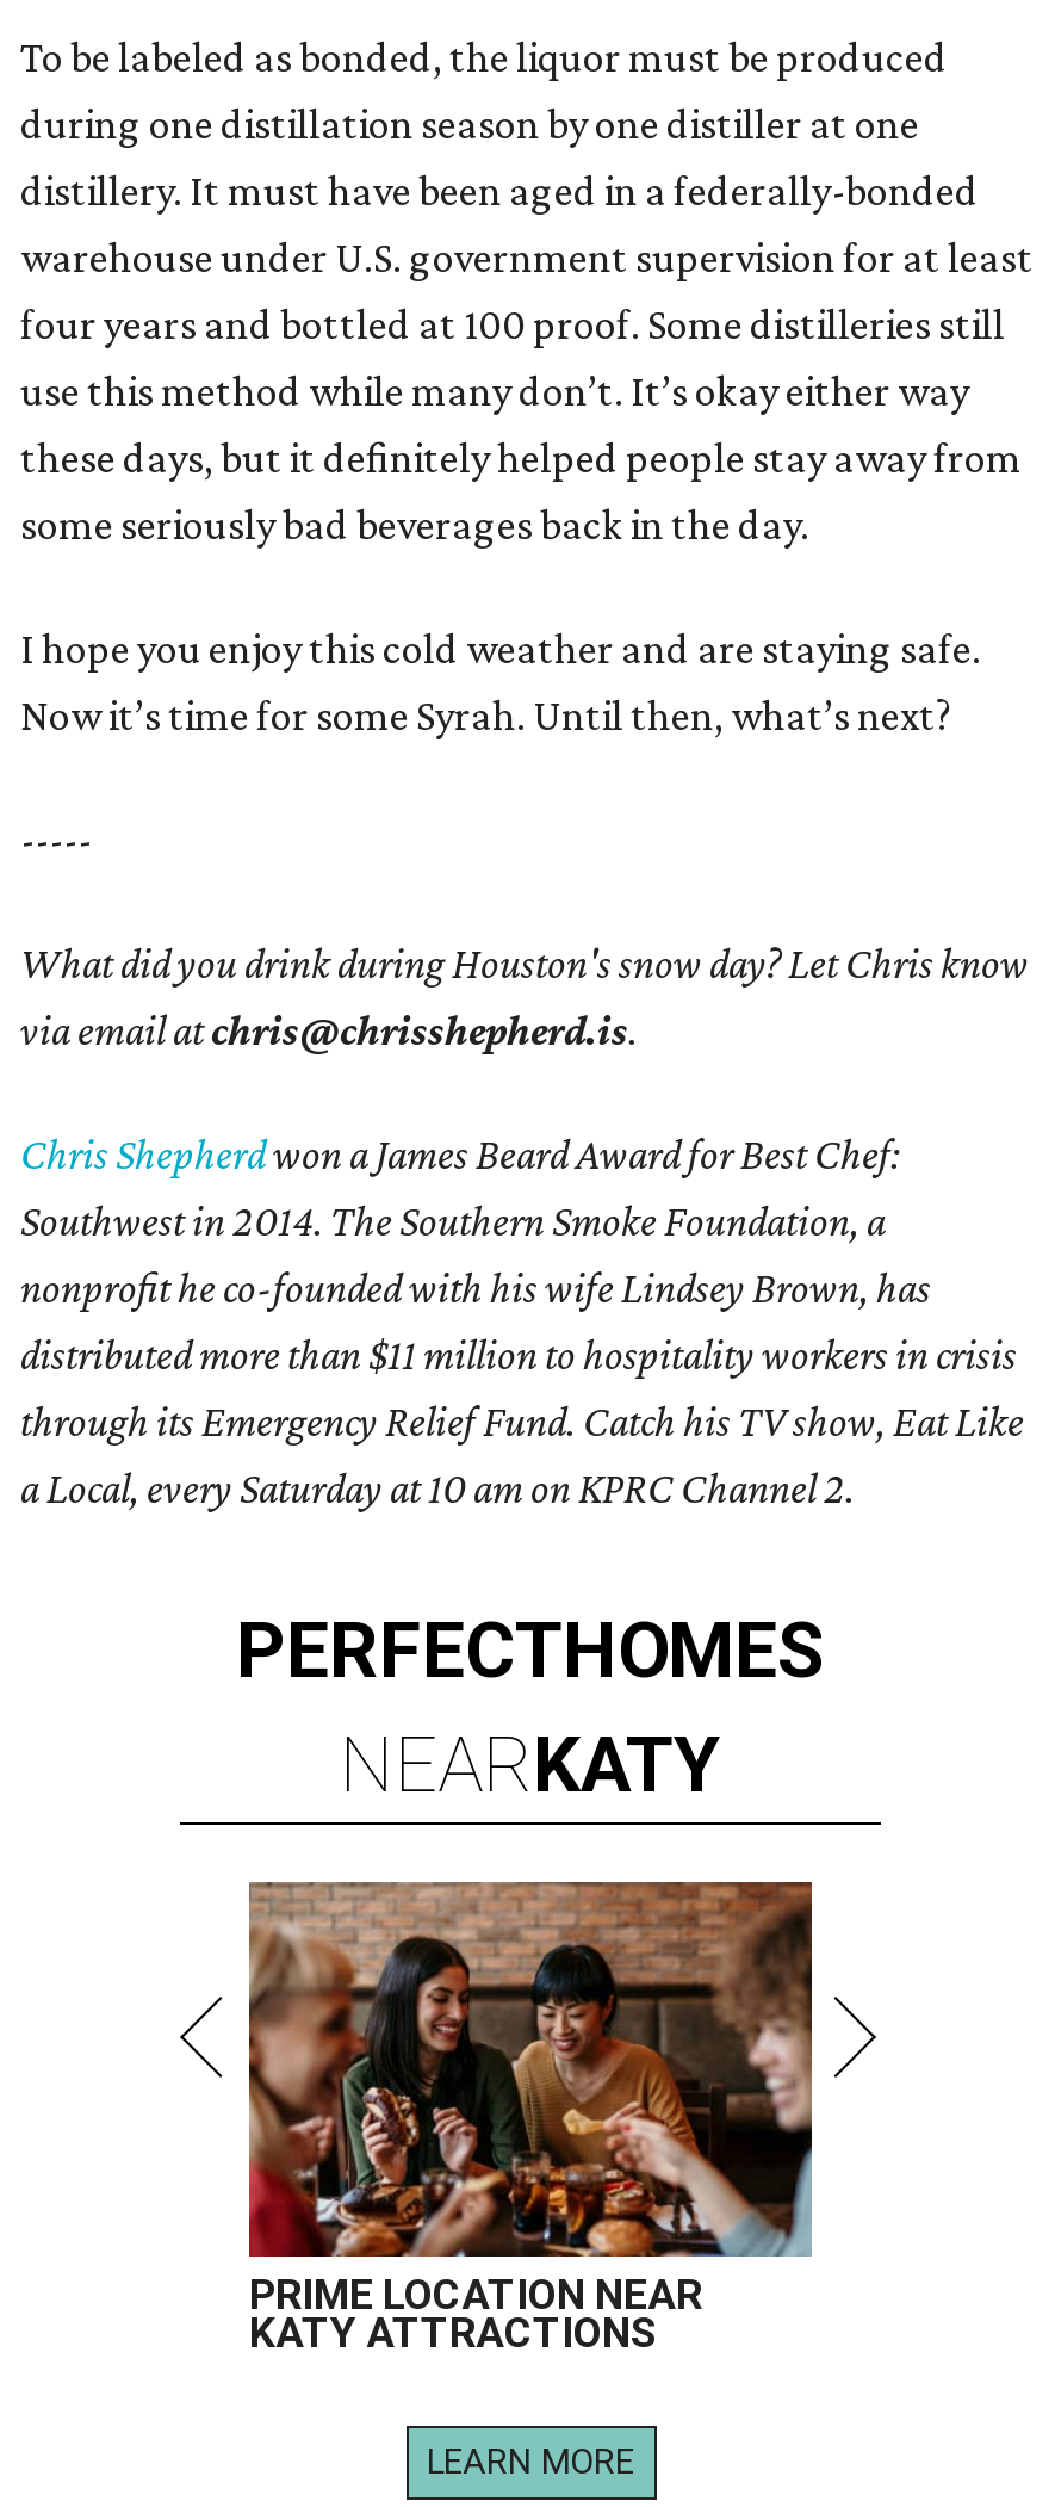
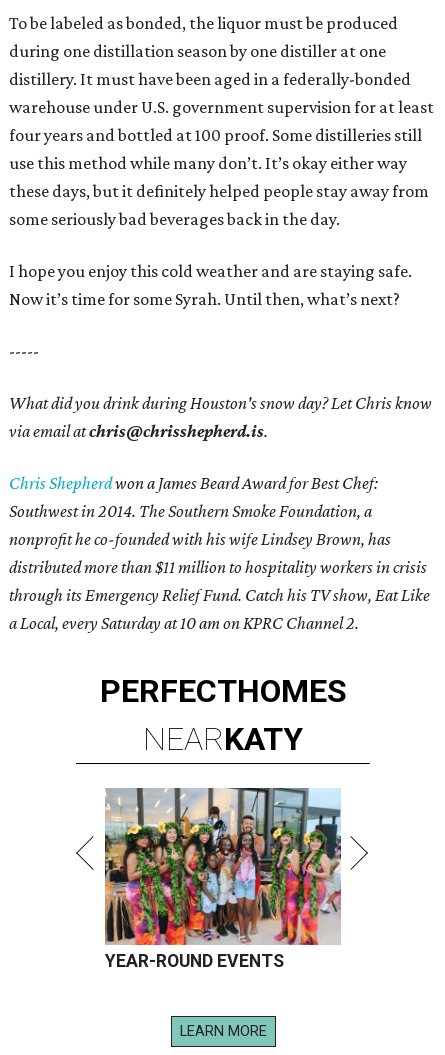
- [image]
- PRIME LOCATION NEAR
- KATY ATTRACTIONS
+ [image]
+ YEAR-ROUND EVENTS
